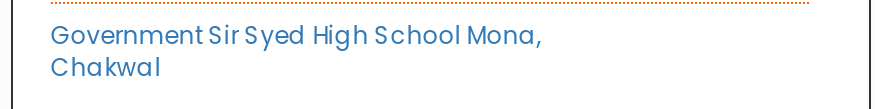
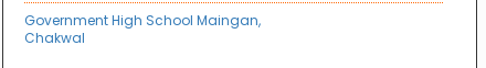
- Government Sir Syed High School Mona,
+ Government High School Maingan,
